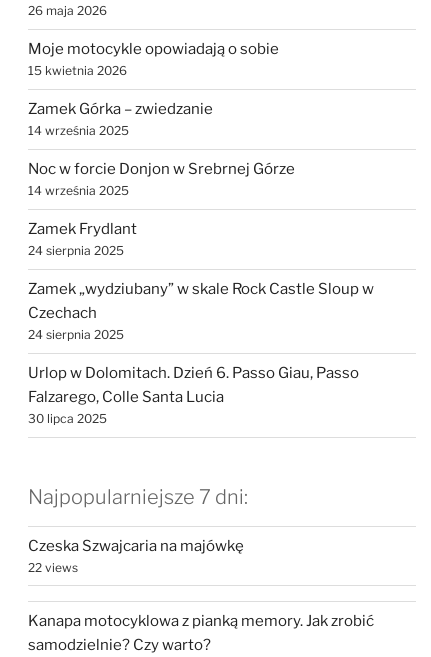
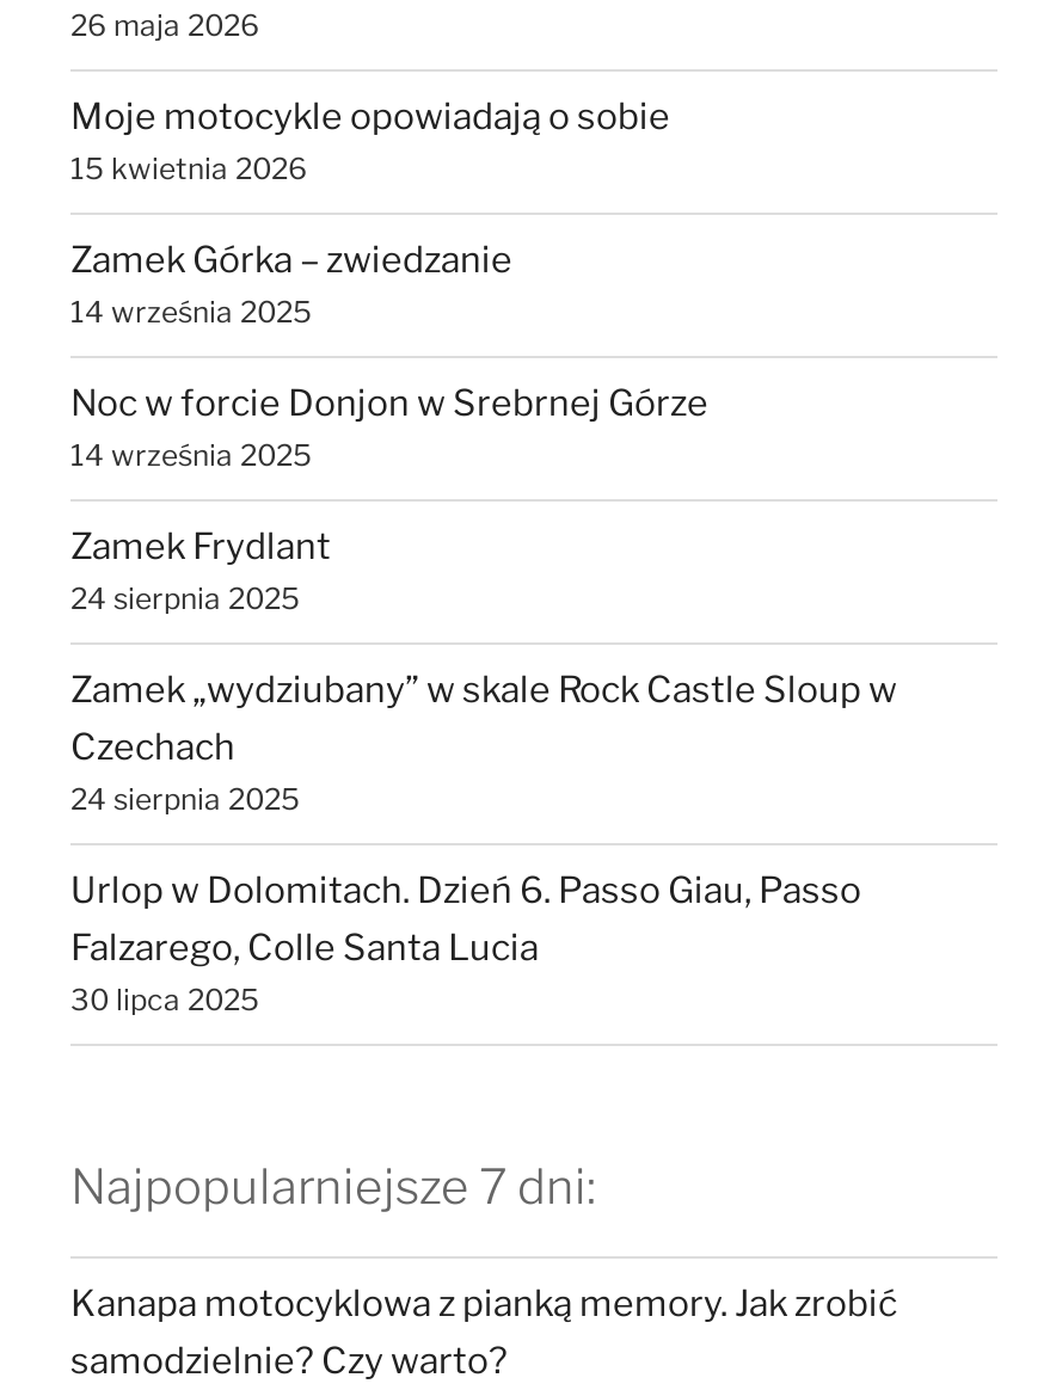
- Czeska Szwajcaria na majówkę
- 22 views
